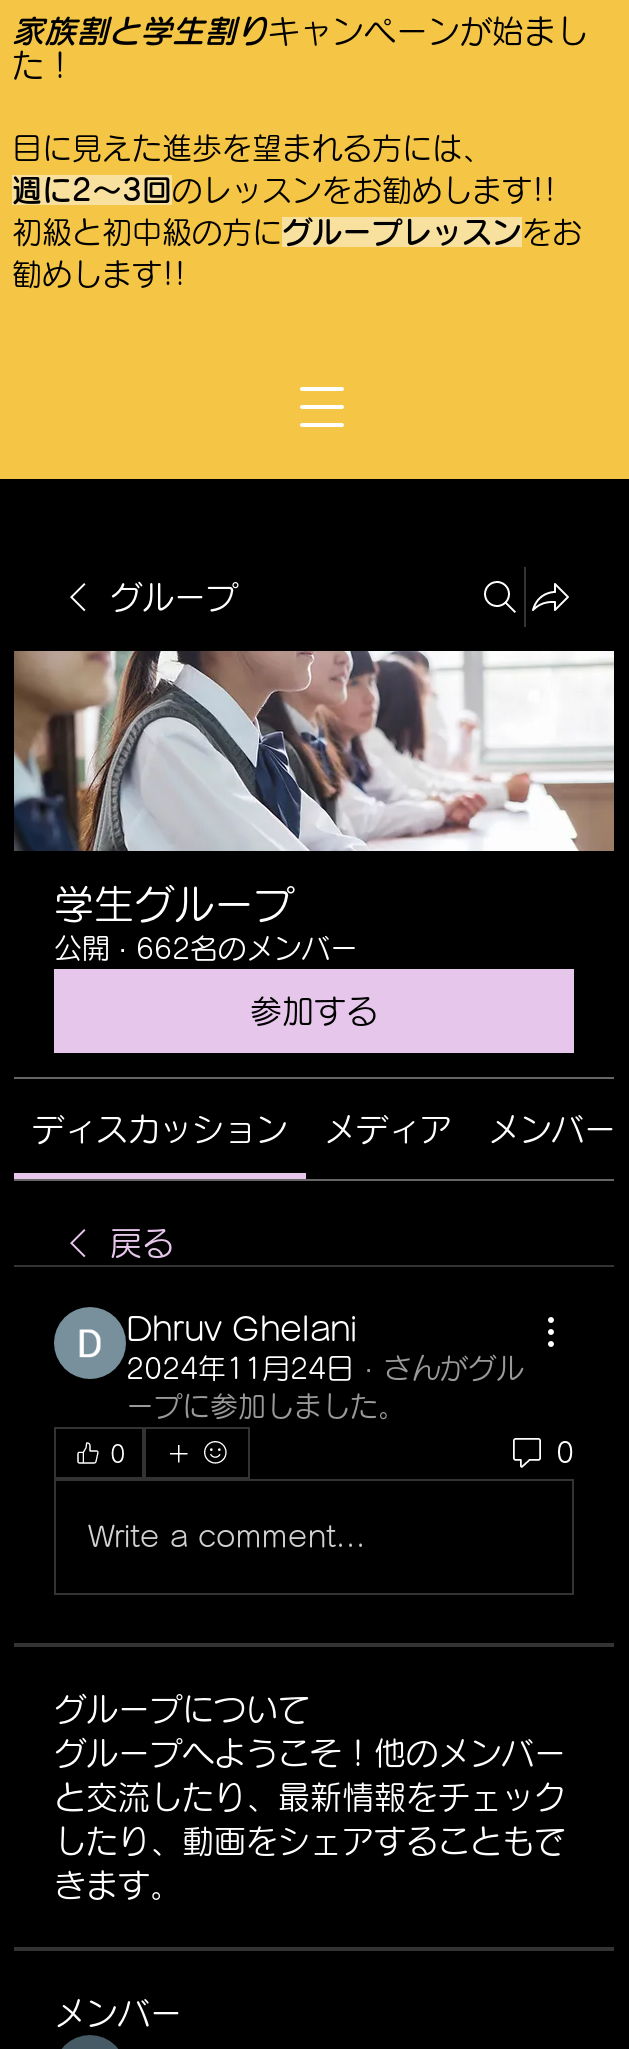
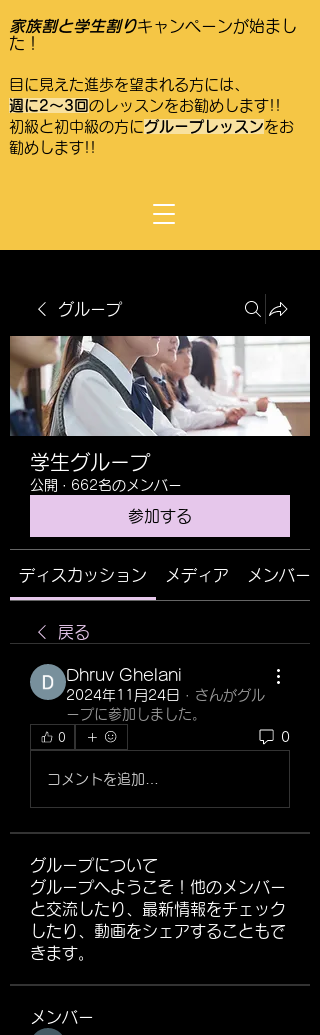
- Write a comment...
+ コメントを追加…
